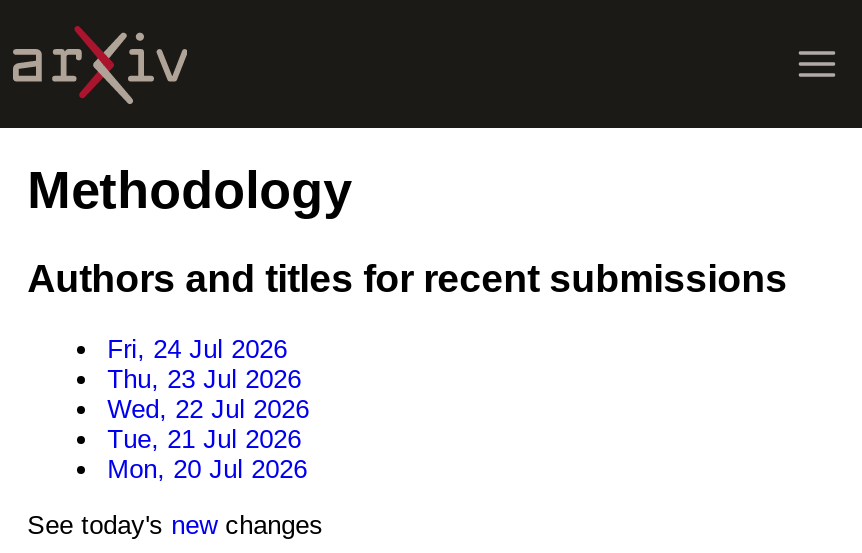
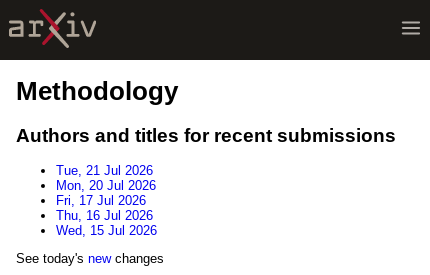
- Fri, 24 Jul 2026
- Thu, 23 Jul 2026
- Wed, 22 Jul 2026

moved up: Tue, 21 Jul 2026 | Mon, 20 Jul 2026

+ Fri, 17 Jul 2026
+ Thu, 16 Jul 2026
+ Wed, 15 Jul 2026
